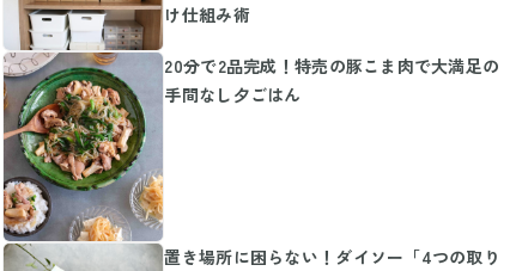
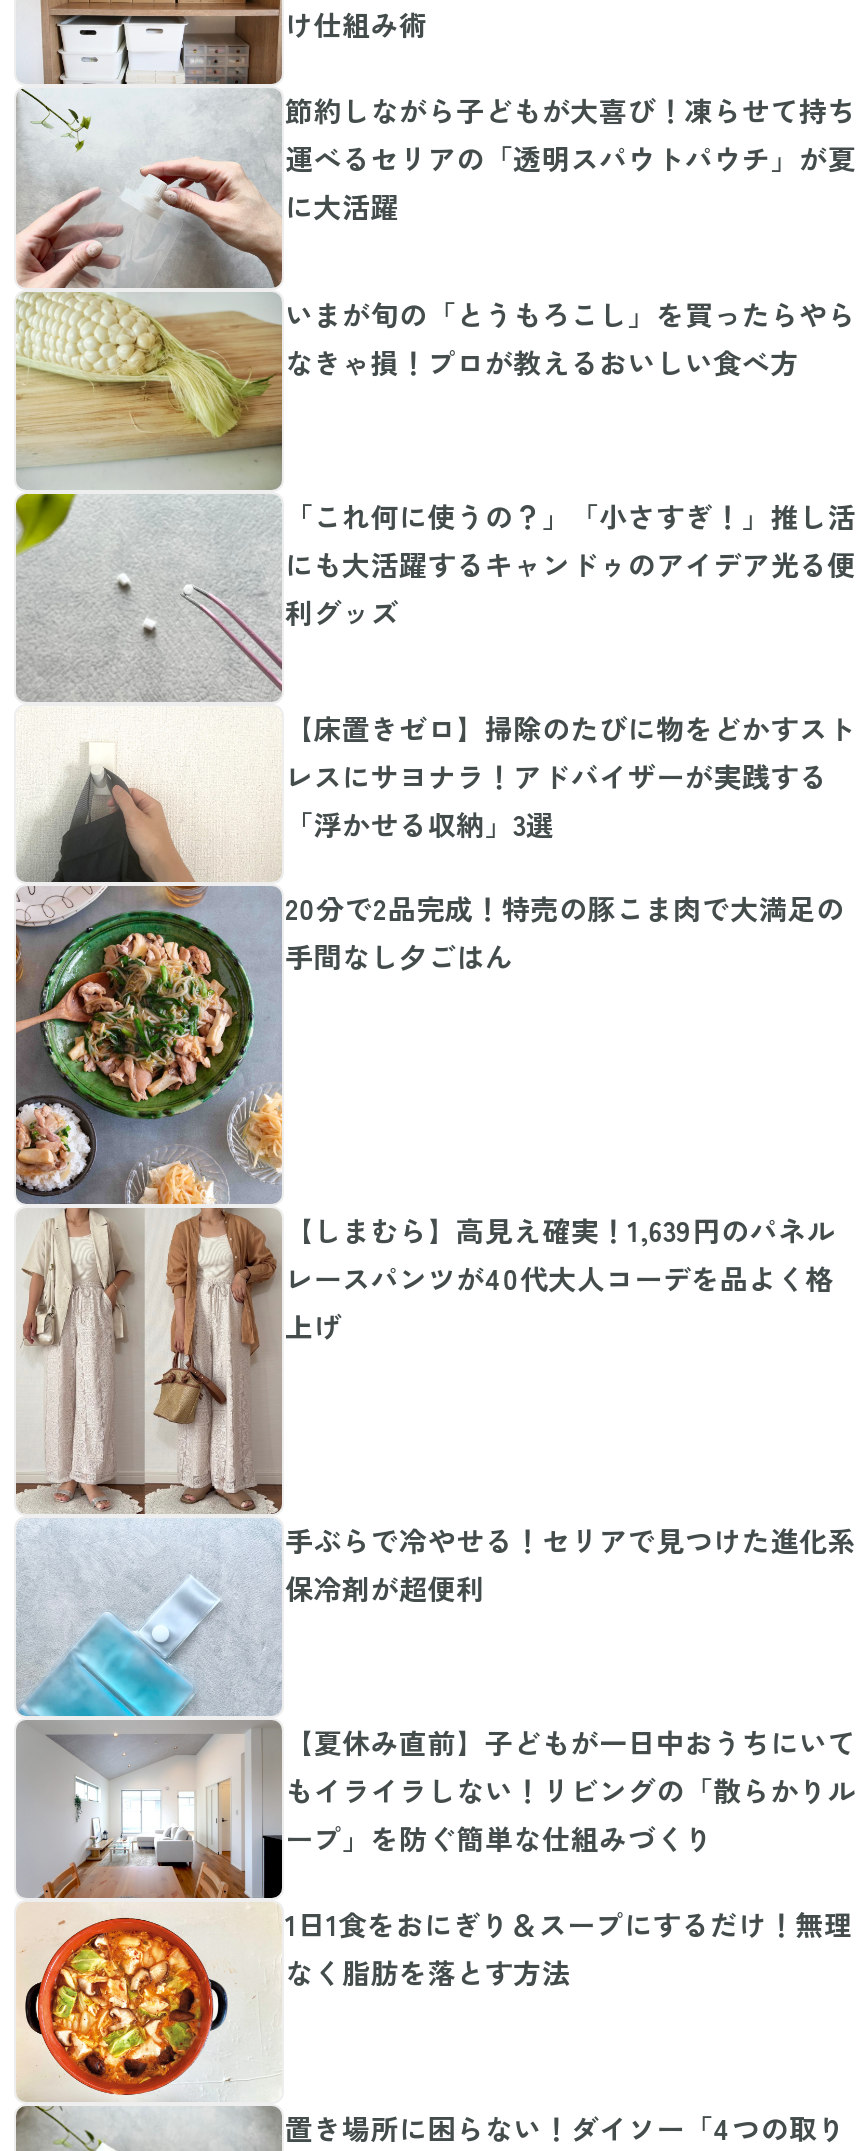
+ [image]
+ 節約しながら子どもが大喜び！凍らせて持ち
+ 運べるセリアの「透明スパウトパウチ」が夏
+ に大活躍
+ いまが旬の「とうもろこし」を買ったらやら
+ なきゃ損！プロが教えるおいしい食べ方

+ 「これ何に使うの？」「小さすぎ！」推し活
+ にも大活躍するキャンドゥのアイデア光る便
+ 利グッズ
+ 【床置きゼロ】掃除のたびに物をどかすスト
+ レスにサヨナラ！アドバイザーが実践する
+ 「浮かせる収納」3選

+ [image]
+ 【しまむら】高見え確実！1,639円のパネル
+ レースパンツが40代大人コーデを品よく格
+ 上げ

+ 手ぶらで冷やせる！セリアで見つけた進化系
+ 保冷剤が超便利

+ 【夏休み直前】子どもが一日中おうちにいて
+ もイライラしない！リビングの「散らかりル
+ ープ」を防ぐ簡単な仕組みづくり
+ 1日1食をおにぎり＆スープにするだけ！無理
+ なく脂肪を落とす方法
